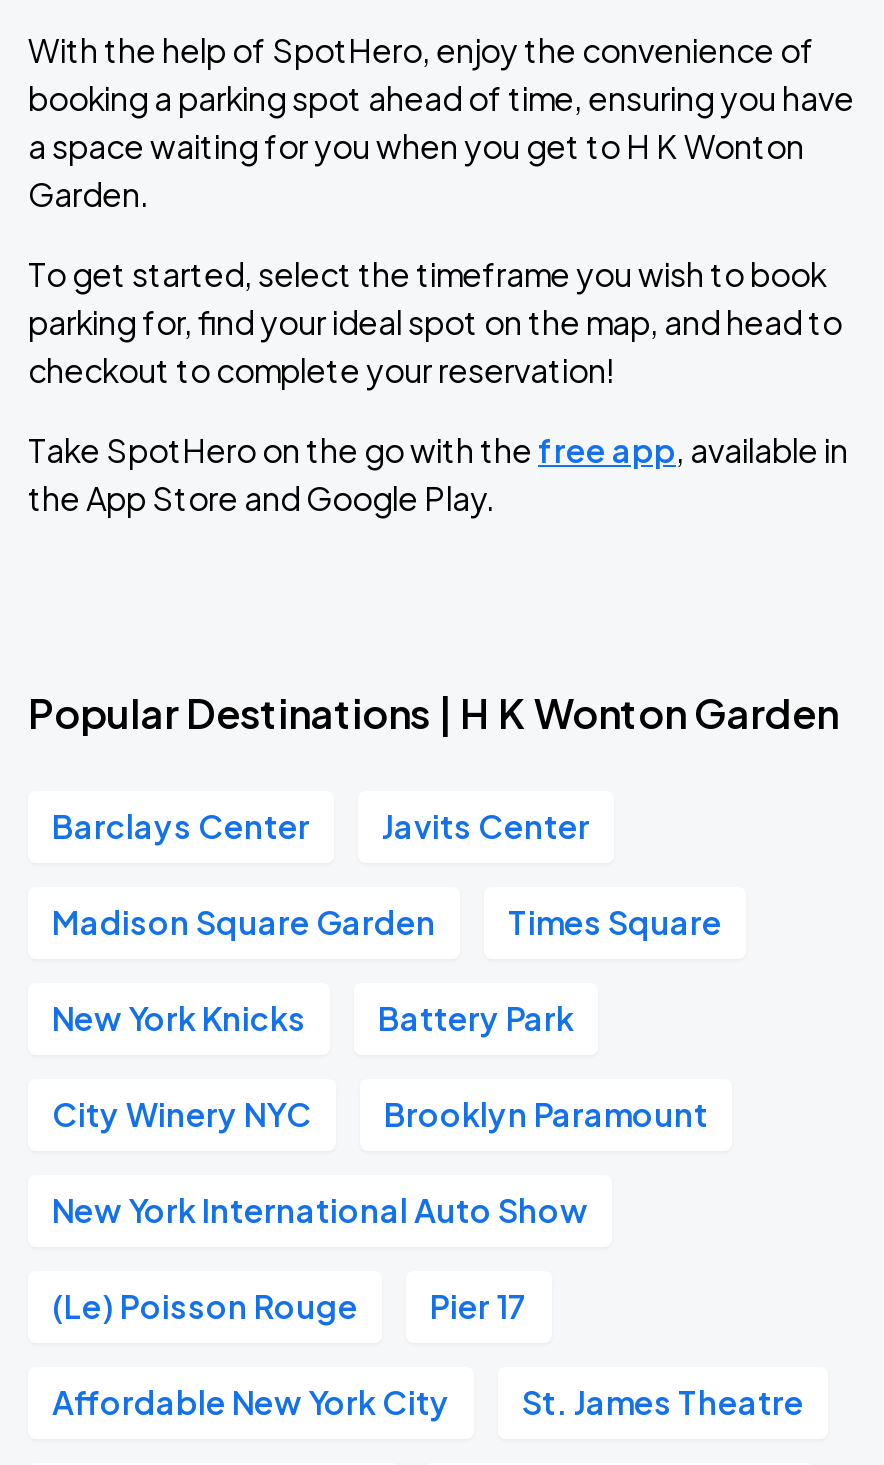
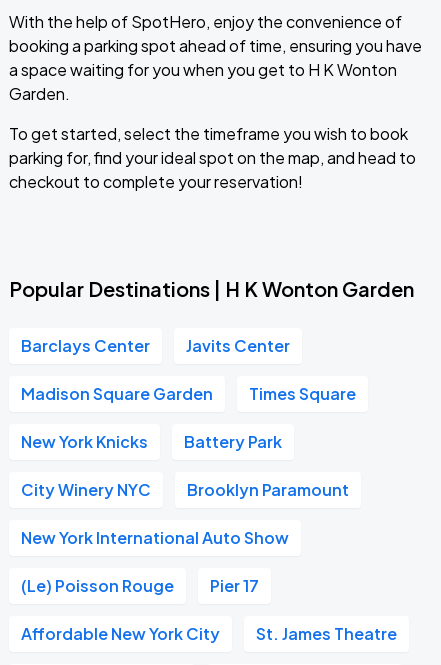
- Take SpotHero on the go with the free app, available in
- the App Store and Google Play.
